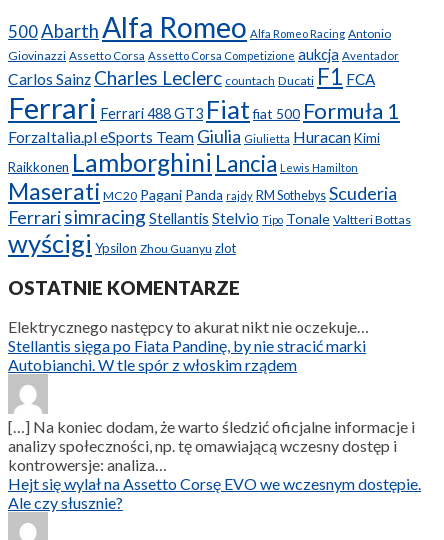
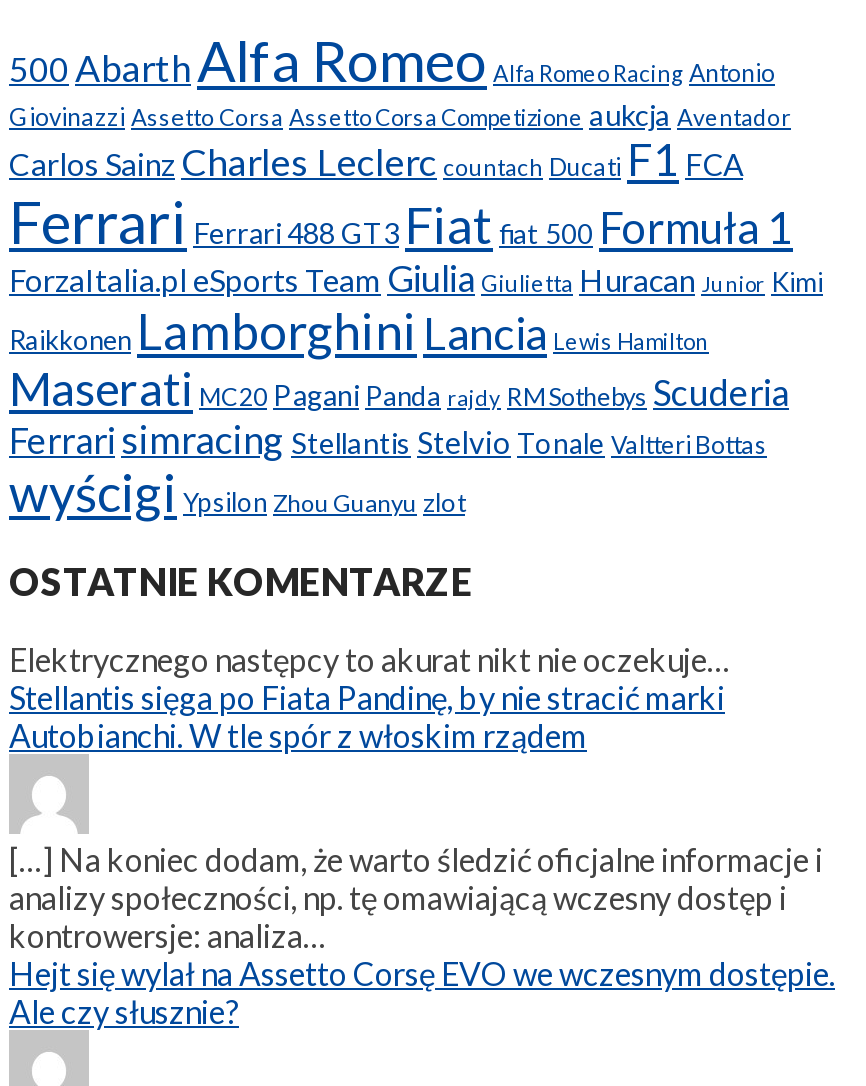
- ForzaItalia.pl eSports Team Giulia Giulietta Huracan Kimi
+ ForzaItalia.pl eSports Team Giulia Giulietta Huracan Junior Kimi

- Ferrari simracing Stellantis Stelvio Tipo Tonale Valtteri Bottas
+ Ferrari simracing Stellantis Stelvio Tonale Valtteri Bottas
